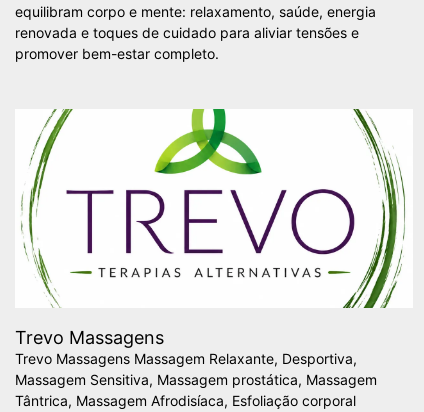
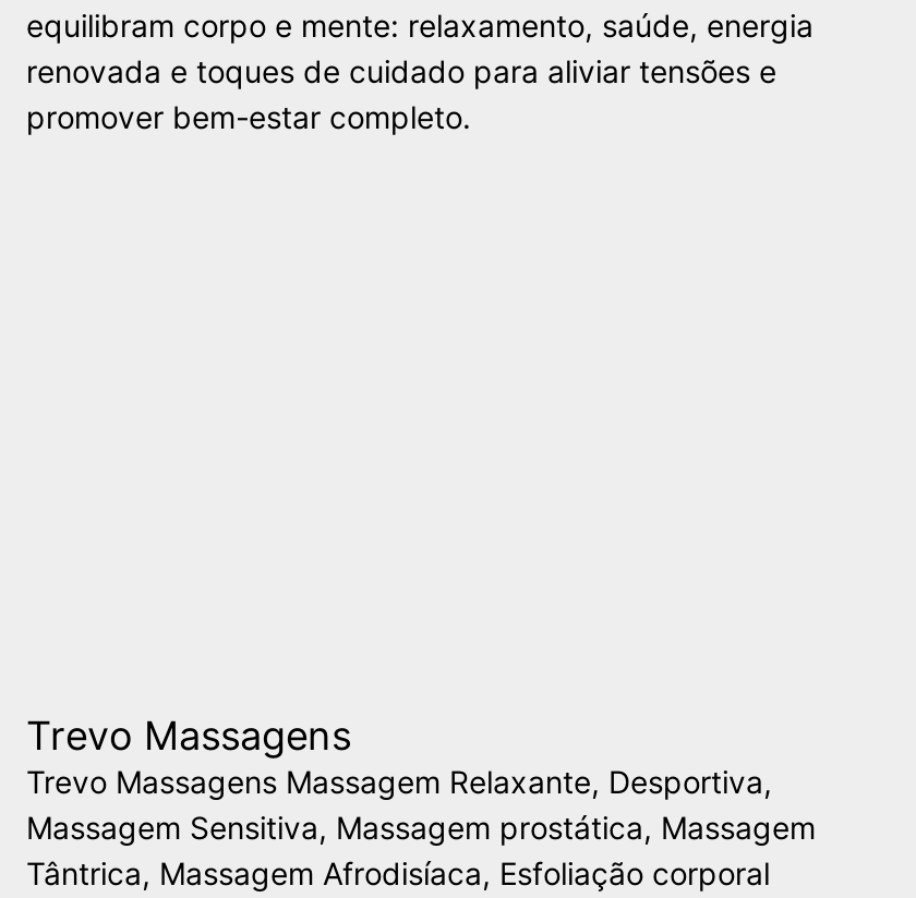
- [image]
